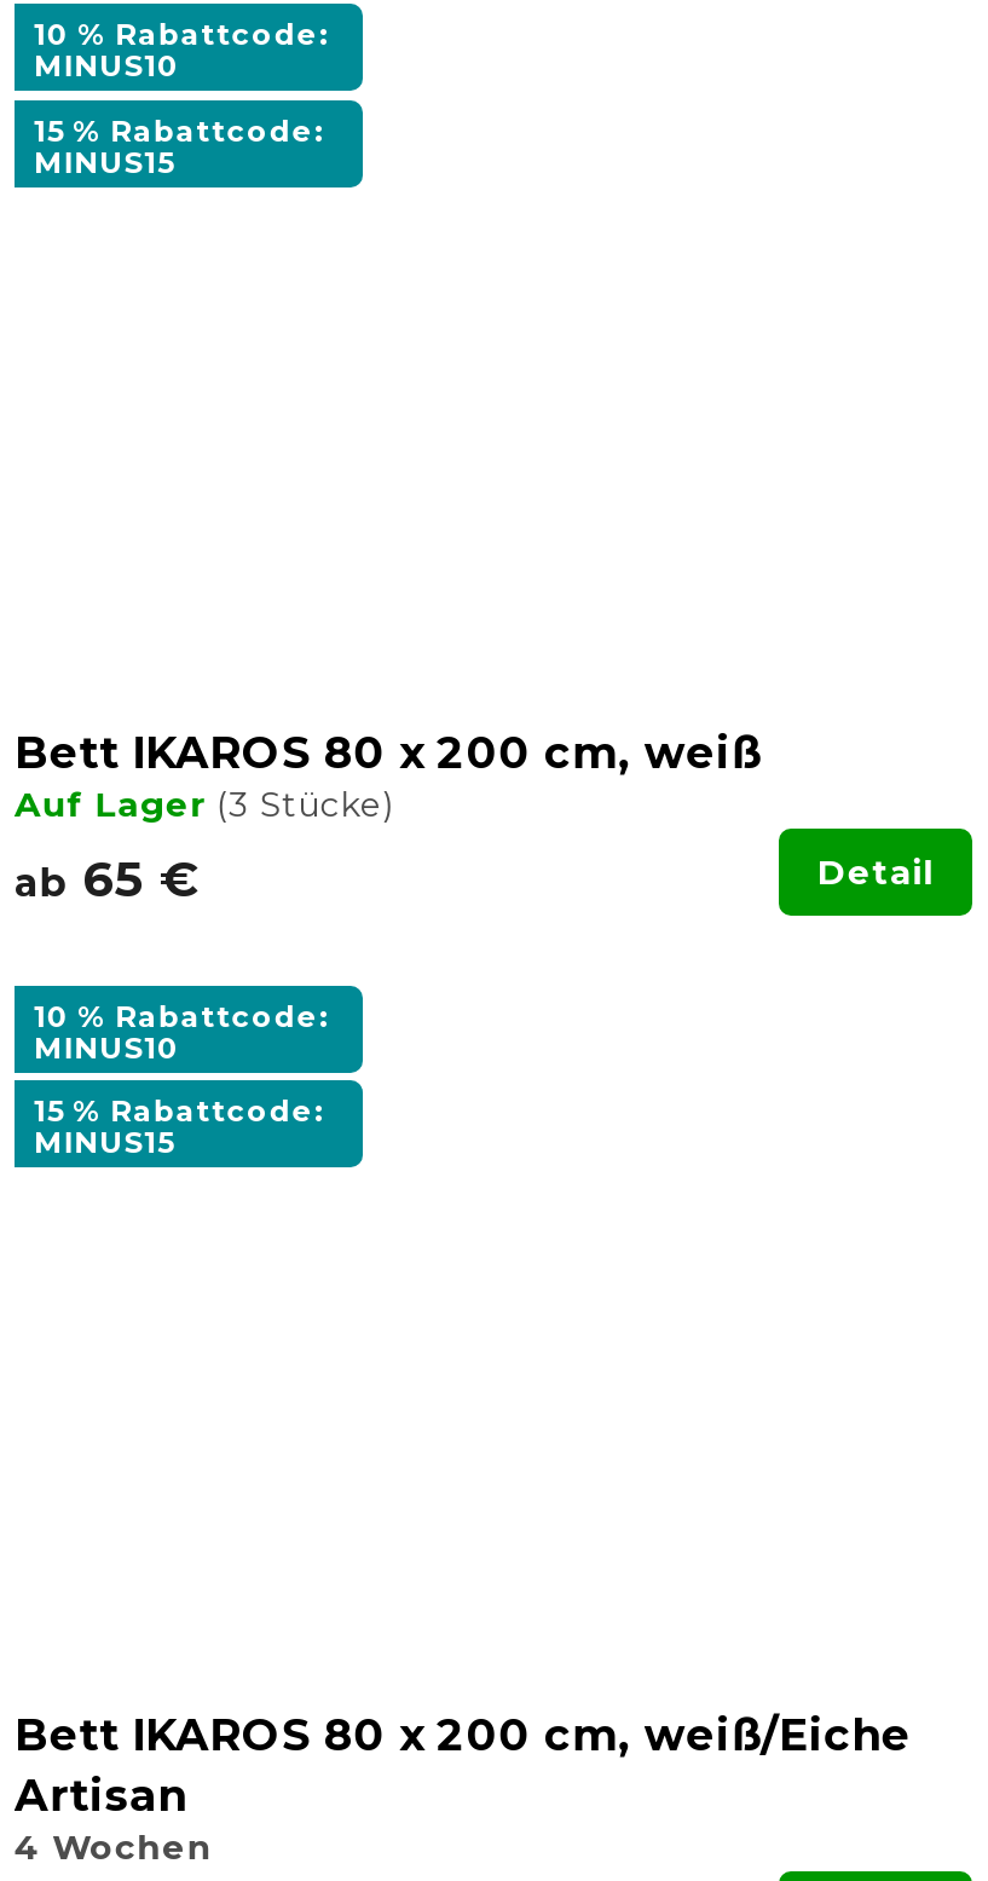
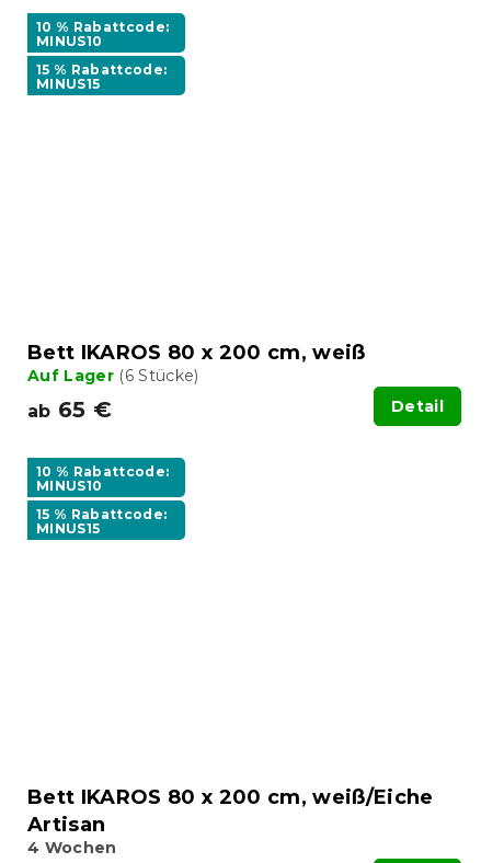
- Auf Lager (3 Stücke)
+ Auf Lager (6 Stücke)
